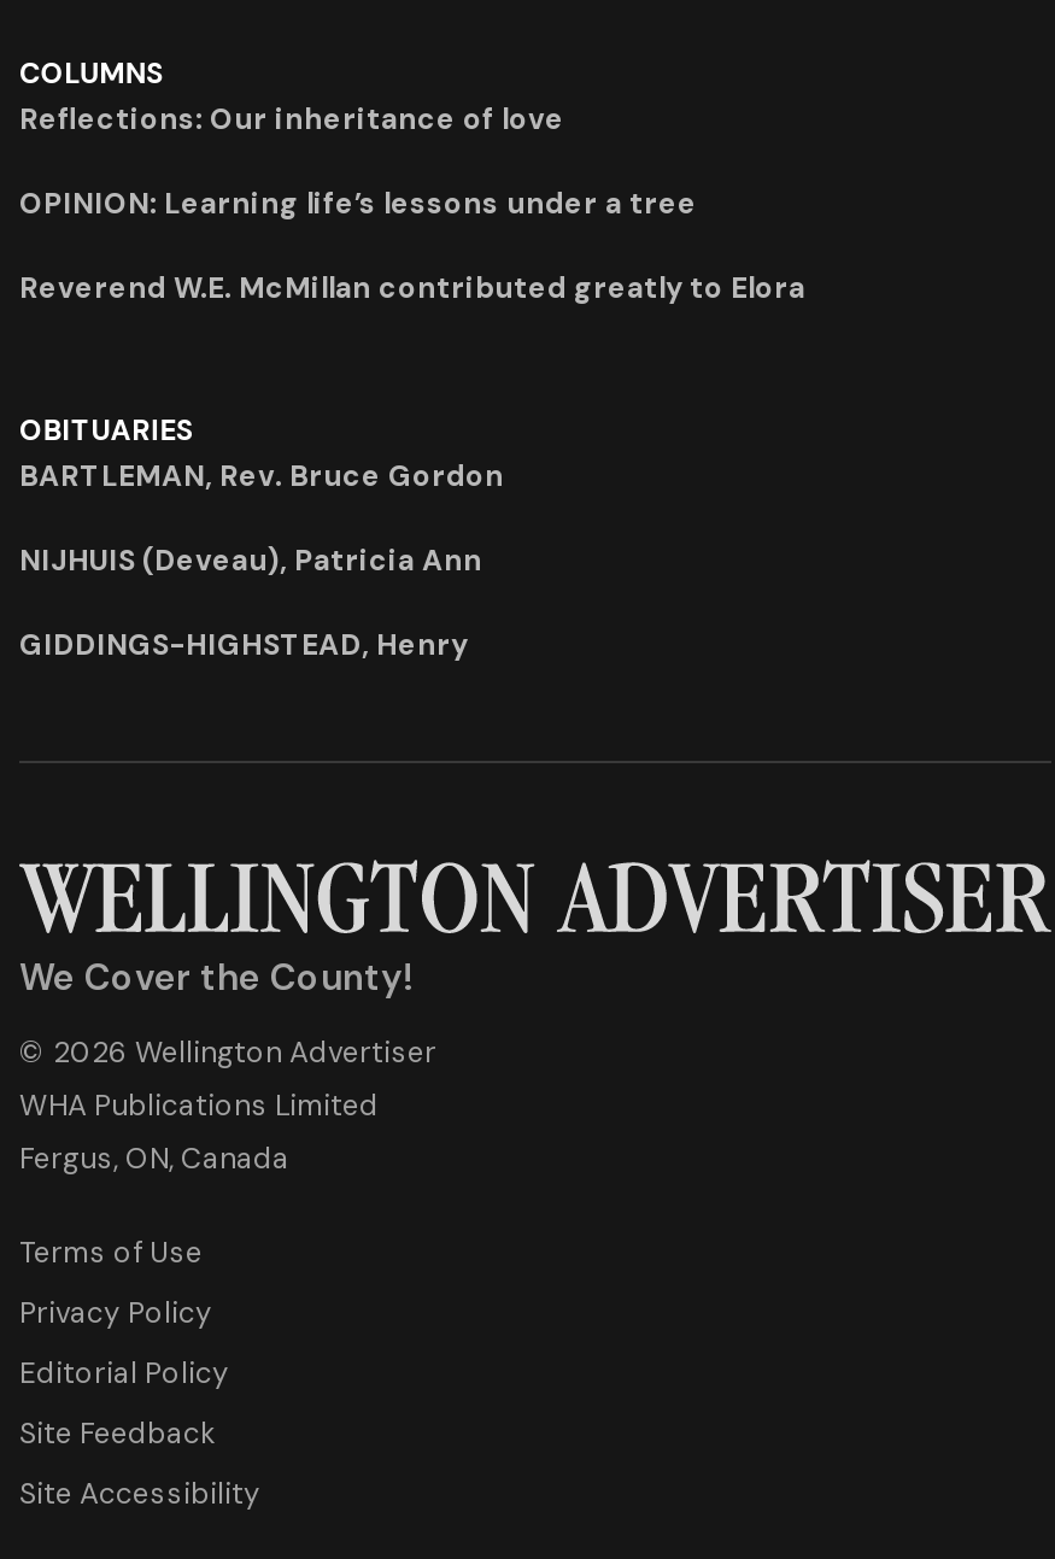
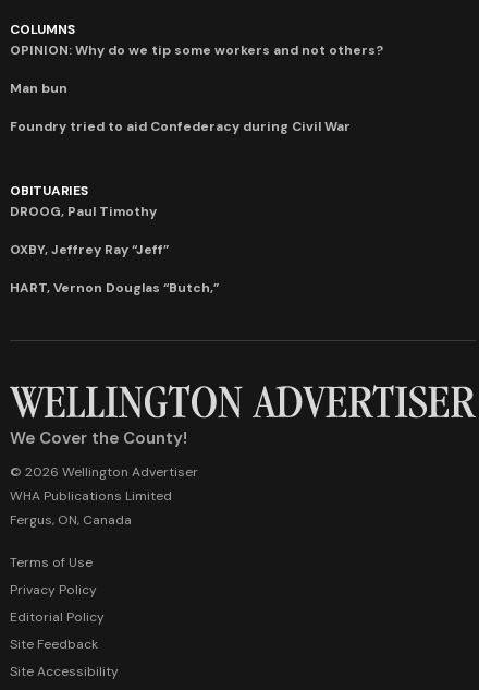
- Reflections: Our inheritance of love
+ OPINION: Why do we tip some workers and not others?

- OPINION: Learning life’s lessons under a tree
+ Man bun

- Reverend W.E. McMillan contributed greatly to Elora
+ Foundry tried to aid Confederacy during Civil War

- BARTLEMAN, Rev. Bruce Gordon
+ DROOG, Paul Timothy

- NIJHUIS (Deveau), Patricia Ann
+ OXBY, Jeffrey Ray “Jeff”

- GIDDINGS-HIGHSTEAD, Henry
+ HART, Vernon Douglas “Butch,”
